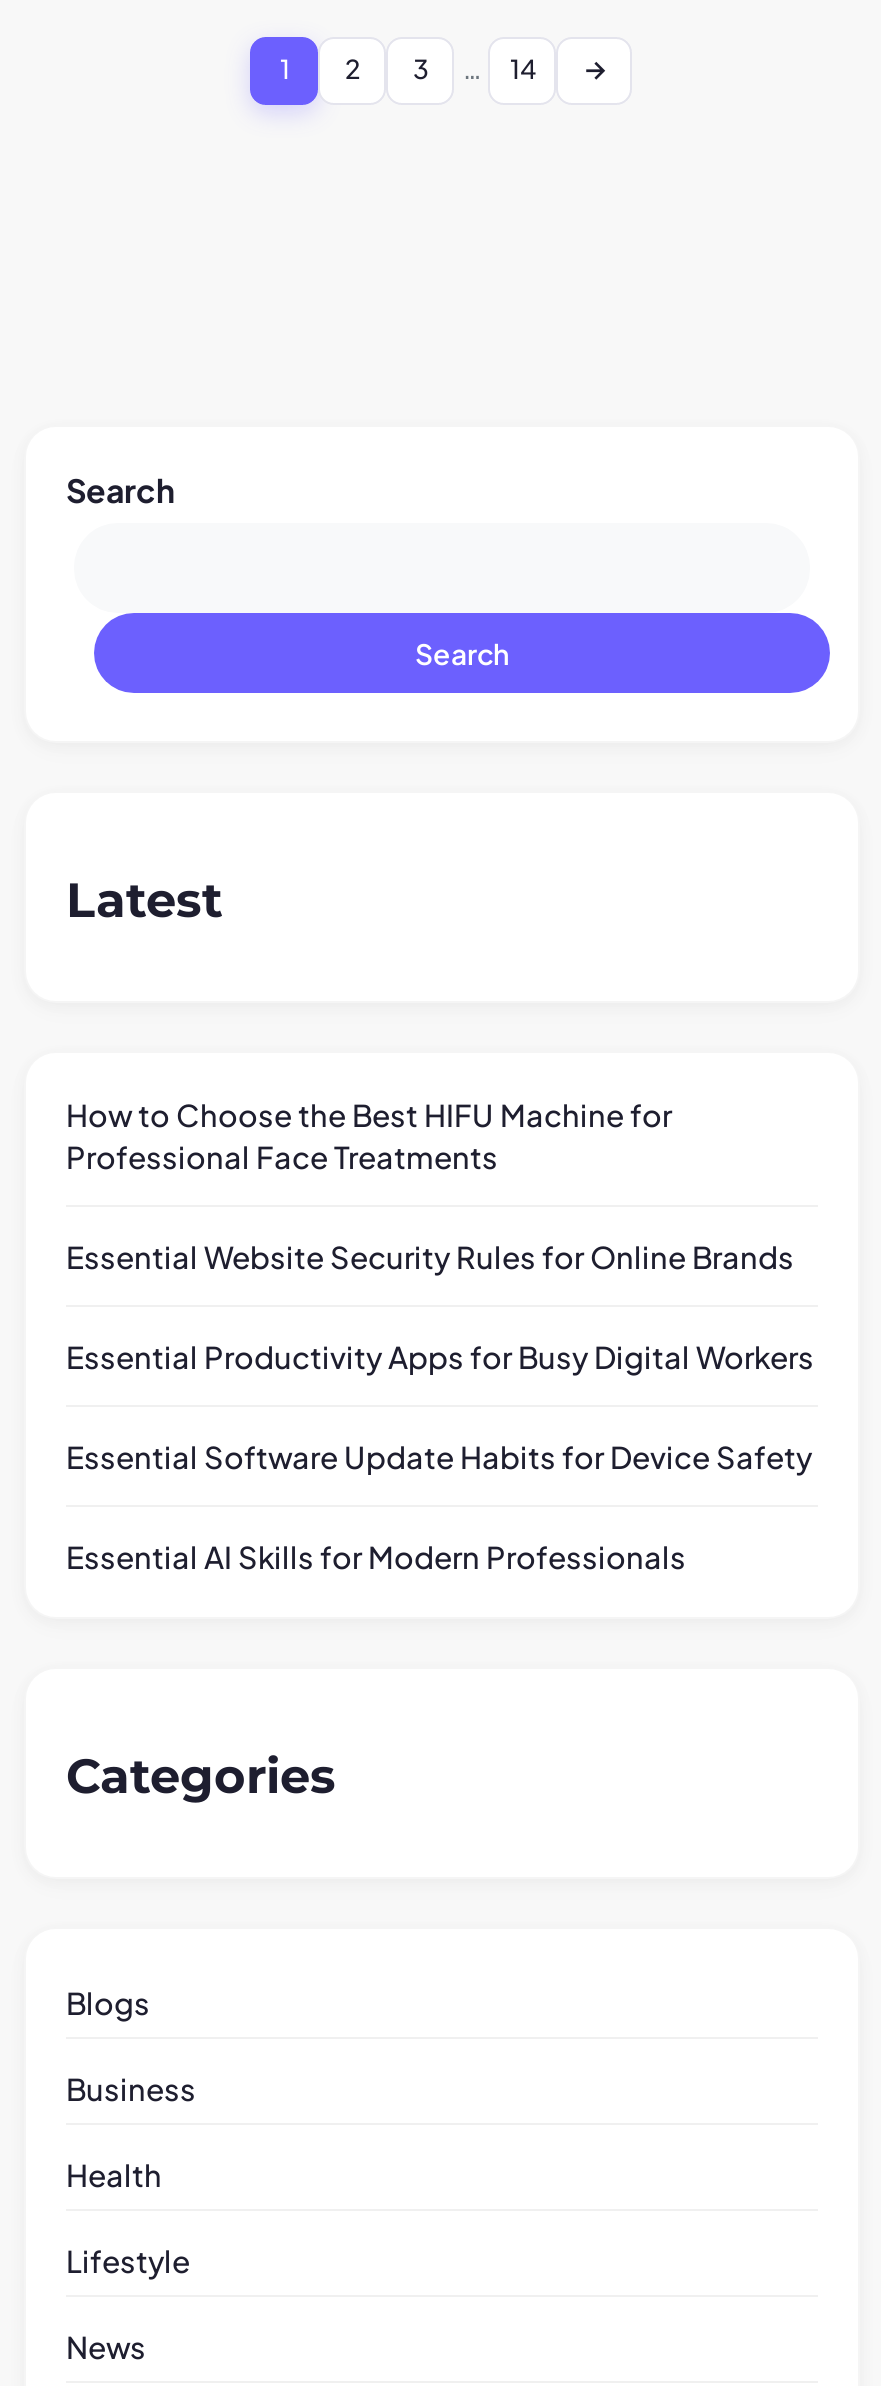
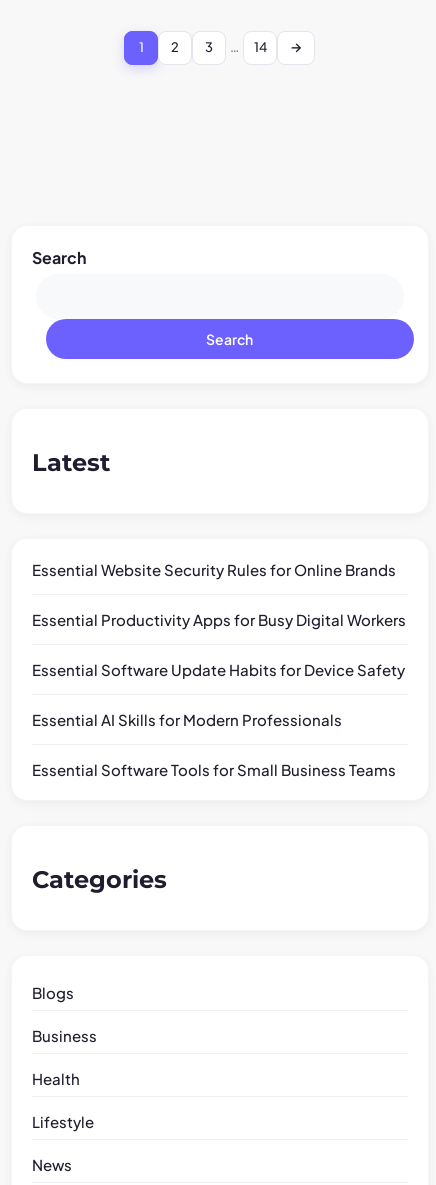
- How to Choose the Best HIFU Machine for
- Professional Face Treatments

moved up: Essential Website Security Rules for Online Brands | Essential Productivity Apps for Busy Digital Workers | Essential Software Update Habits for Device Safety | Essential AI Skills for Modern Professionals

+ Essential Software Tools for Small Business Teams
